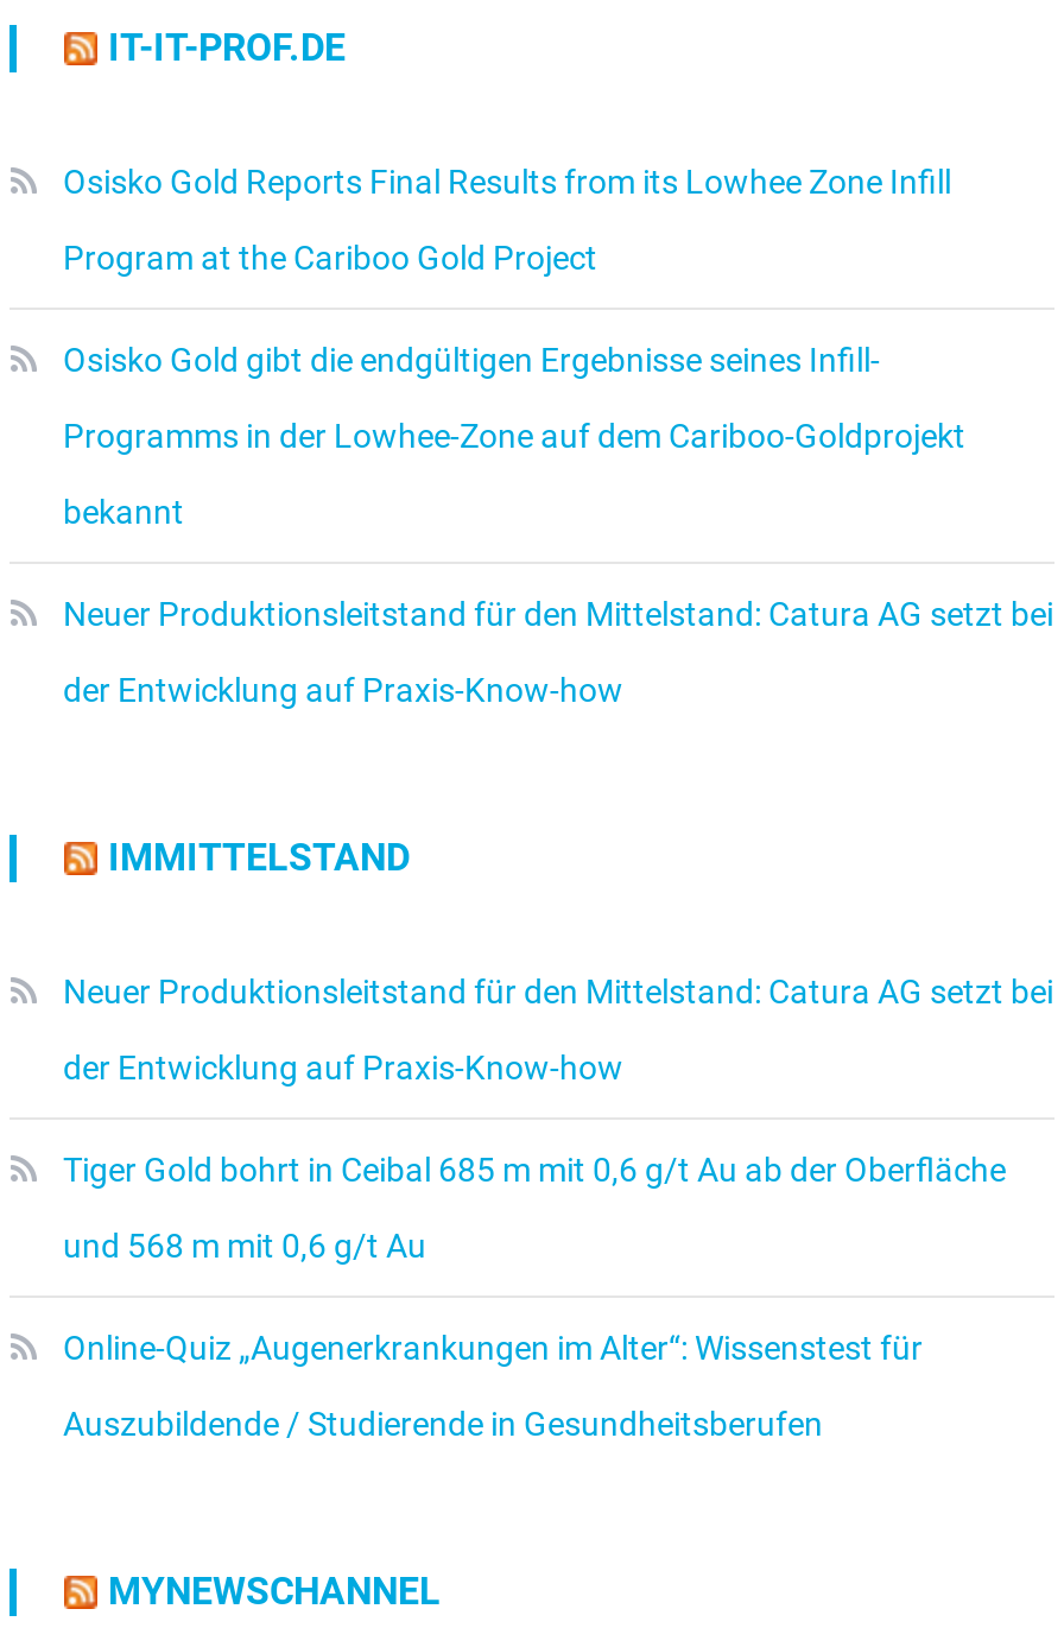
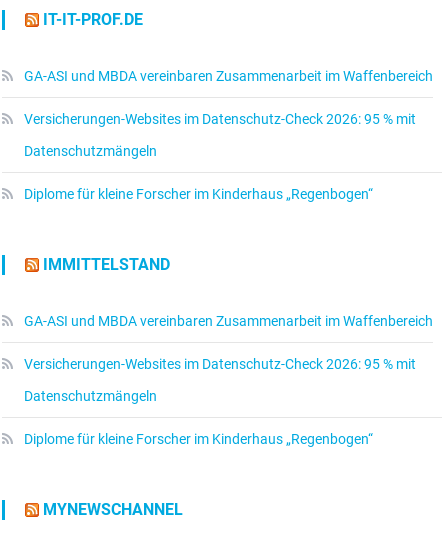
- Osisko Gold Reports Final Results from its Lowhee Zone Infill
- Program at the Cariboo Gold Project
- Osisko Gold gibt die endgültigen Ergebnisse seines Infill-
- Programms in der Lowhee-Zone auf dem Cariboo-Goldprojekt
- bekannt
- Neuer Produktionsleitstand für den Mittelstand: Catura AG setzt bei
- der Entwicklung auf Praxis-Know-how
+ GA-ASI und MBDA vereinbaren Zusammenarbeit im Waffenbereich
+ Versicherungen-Websites im Datenschutz-Check 2026: 95 % mit
+ Datenschutzmängeln
+ Diplome für kleine Forscher im Kinderhaus „Regenbogen“

- Neuer Produktionsleitstand für den Mittelstand: Catura AG setzt bei
- der Entwicklung auf Praxis-Know-how
- Tiger Gold bohrt in Ceibal 685 m mit 0,6 g/t Au ab der Oberfläche
- und 568 m mit 0,6 g/t Au
- Online-Quiz „Augenerkrankungen im Alter“: Wissenstest für
- Auszubildende / Studierende in Gesundheitsberufen
+ GA-ASI und MBDA vereinbaren Zusammenarbeit im Waffenbereich
+ Versicherungen-Websites im Datenschutz-Check 2026: 95 % mit
+ Datenschutzmängeln
+ Diplome für kleine Forscher im Kinderhaus „Regenbogen“
